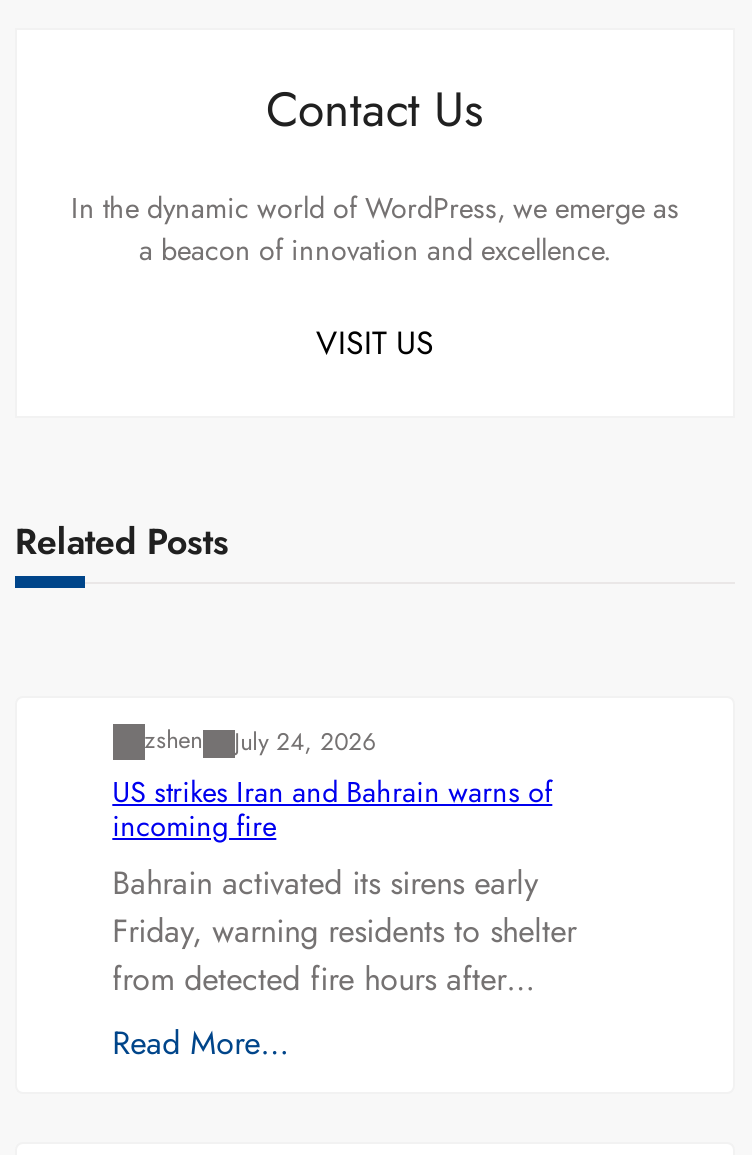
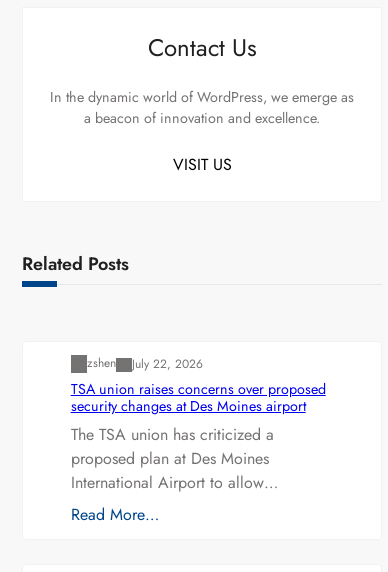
- July 24, 2026
- US strikes Iran and Bahrain warns of
- incoming fire
- Bahrain activated its sirens early
- Friday, warning residents to shelter
- from detected fire hours after…
+ July 22, 2026
+ TSA union raises concerns over proposed
+ security changes at Des Moines airport
+ The TSA union has criticized a
+ proposed plan at Des Moines
+ International Airport to allow…
